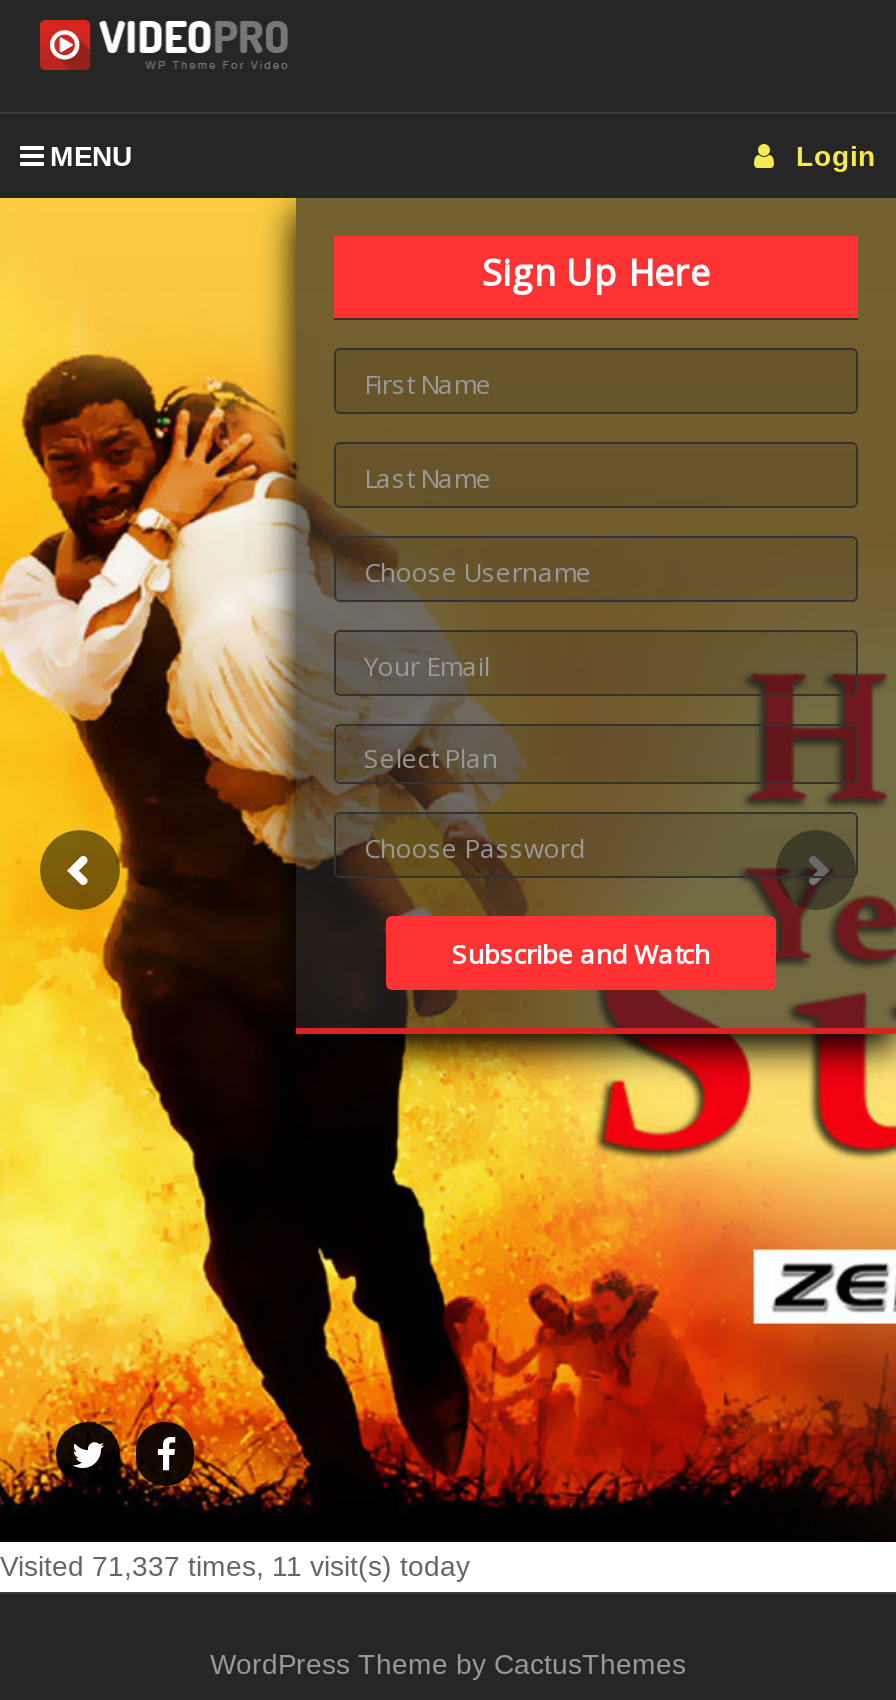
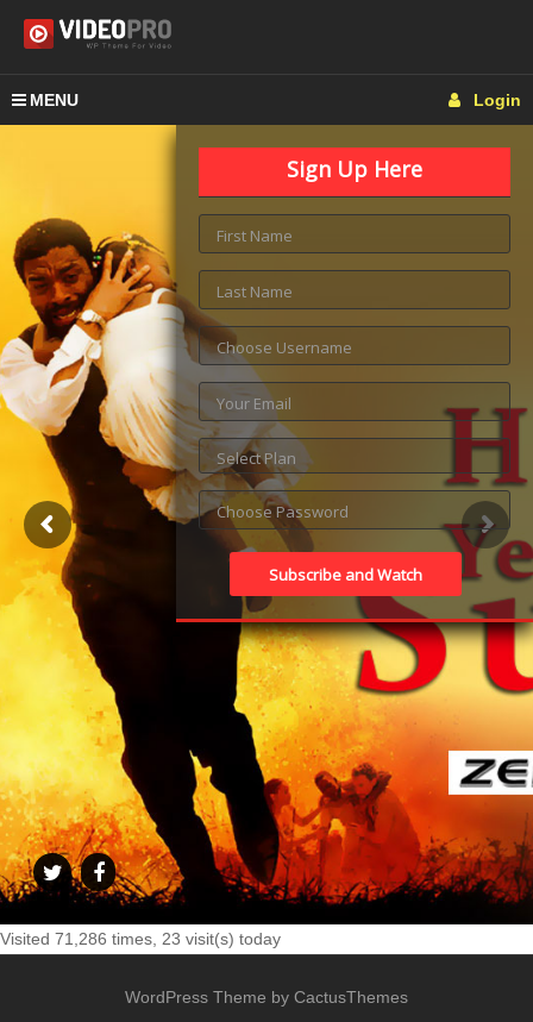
- Visited 71,337 times, 11 visit(s) today
+ Visited 71,286 times, 23 visit(s) today
